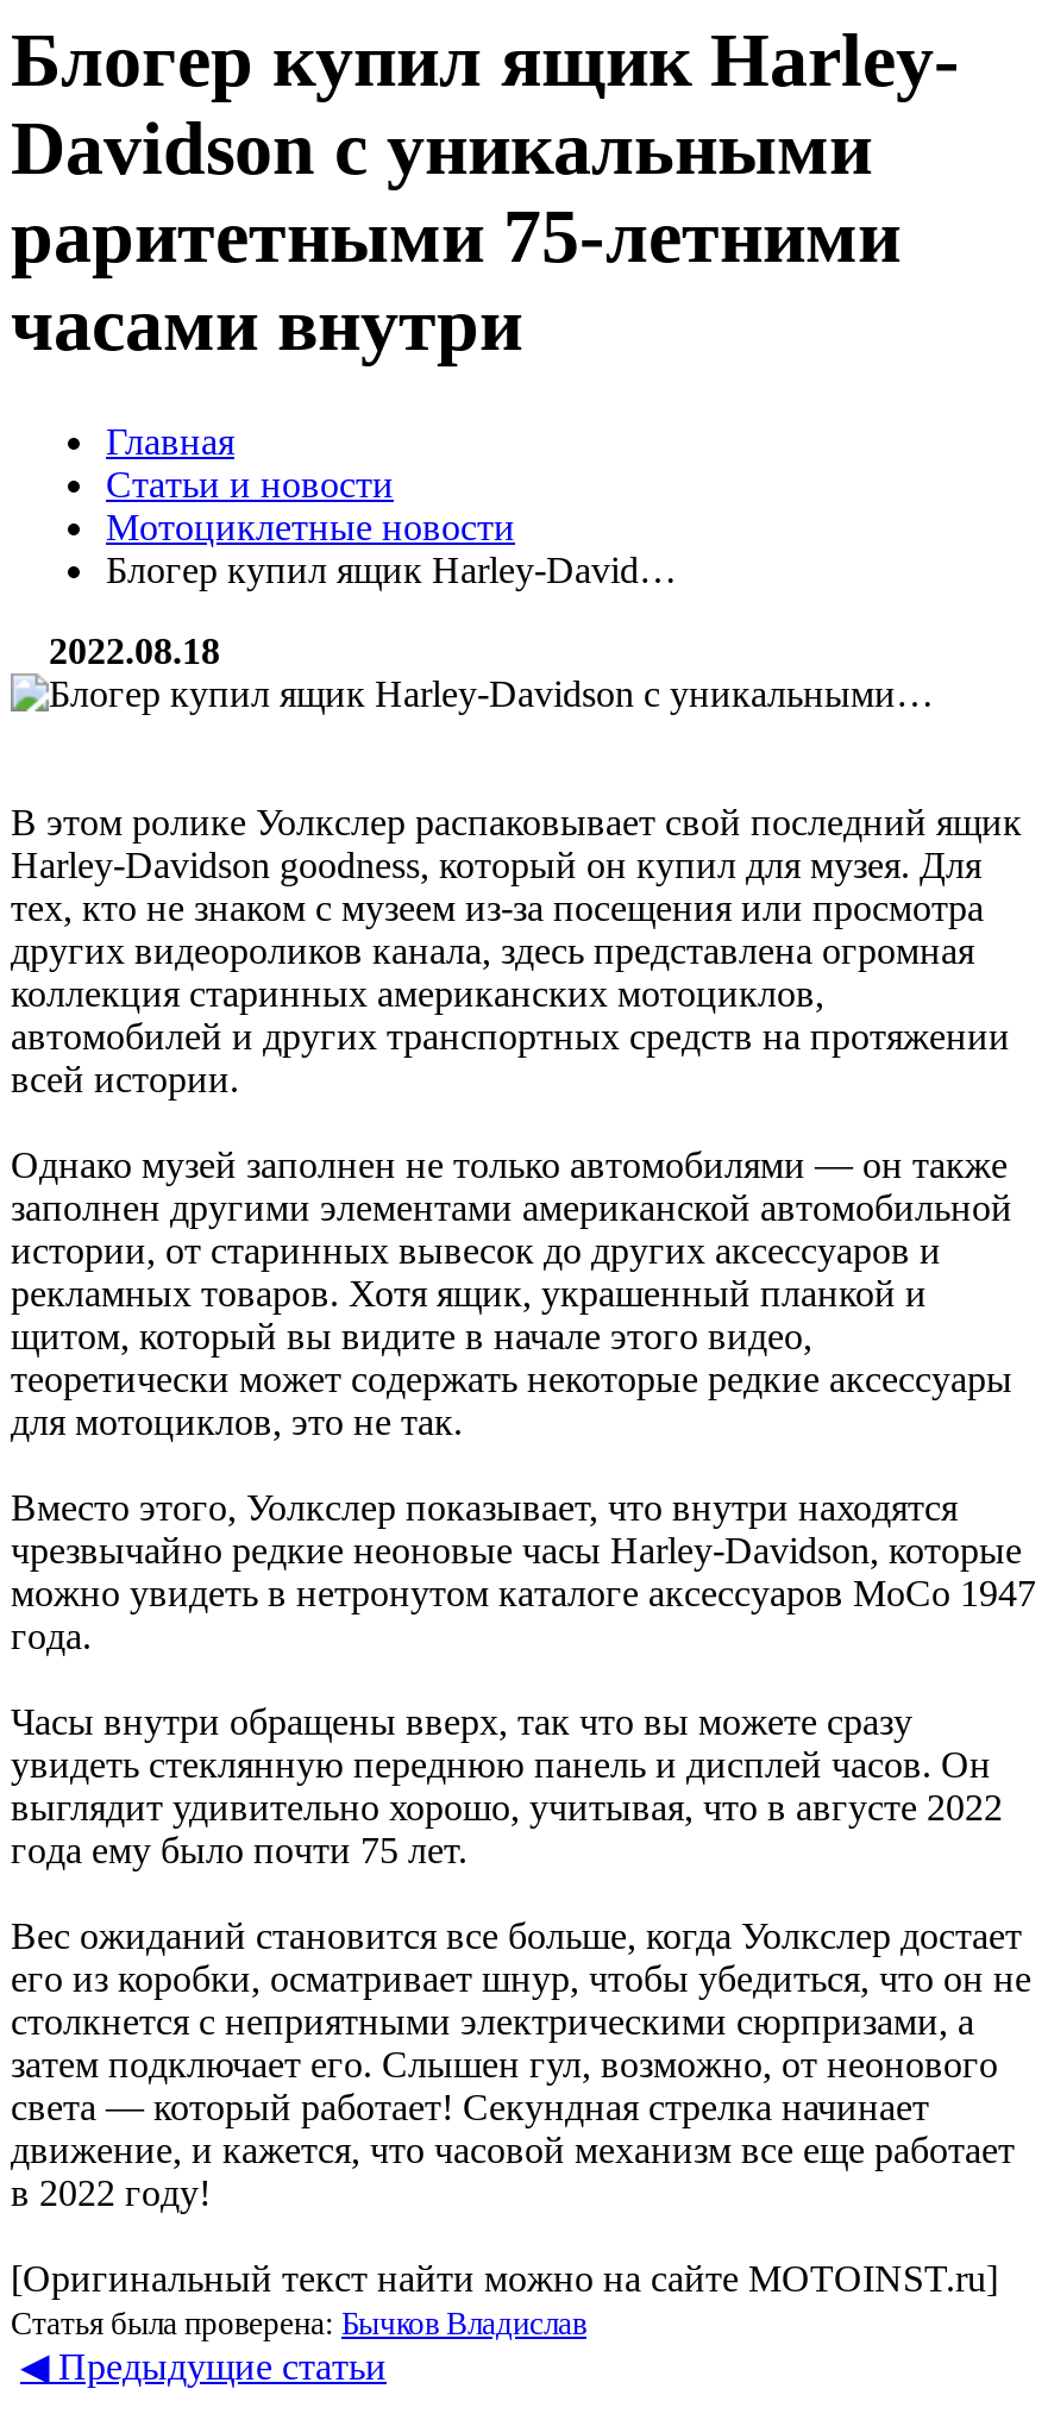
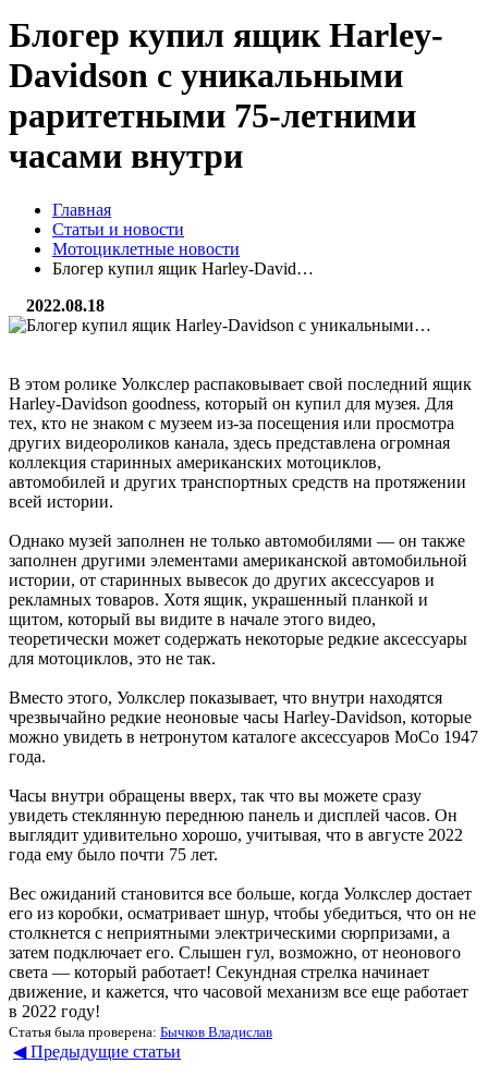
- [Оригинальный текст найти можно на сайте MOTOINST.ru]
